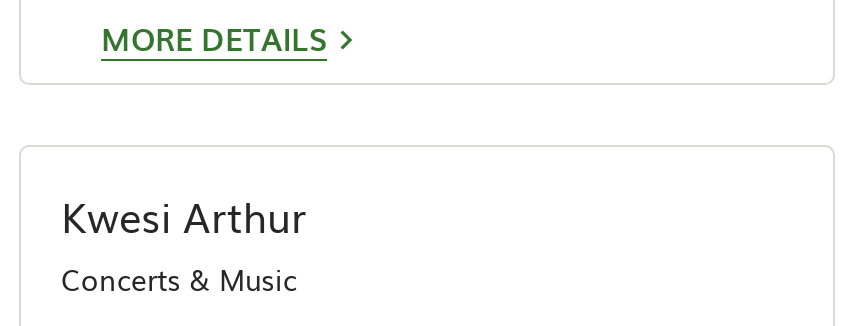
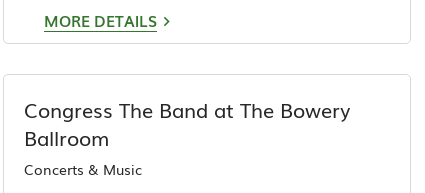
- Kwesi Arthur
+ Congress The Band at The Bowery
+ Ballroom
